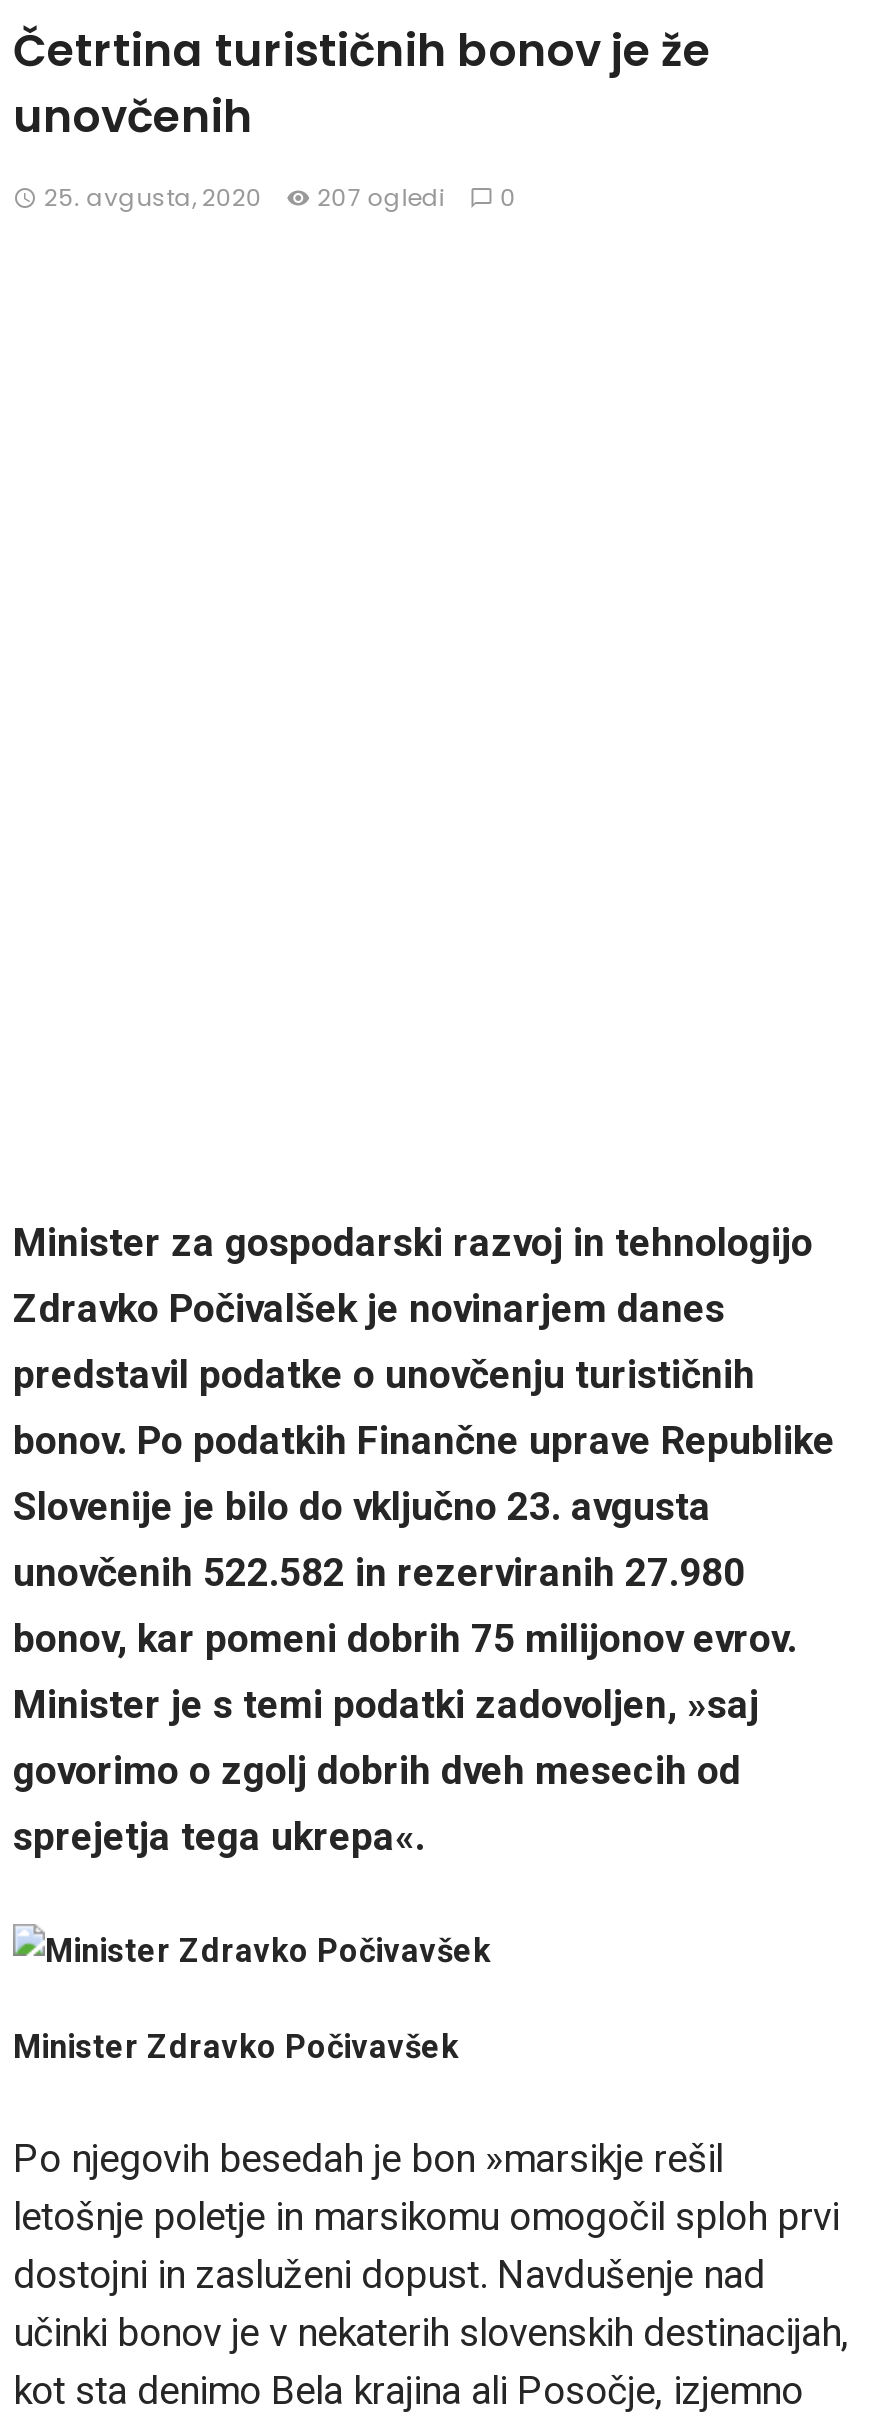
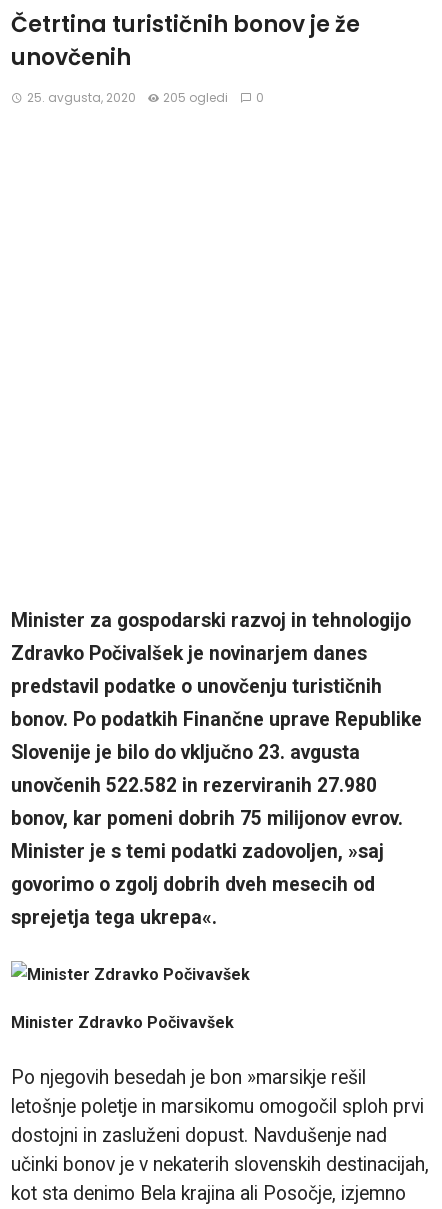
- 25. avgusta, 2020 207 ogledi 0
+ 25. avgusta, 2020 205 ogledi 0
